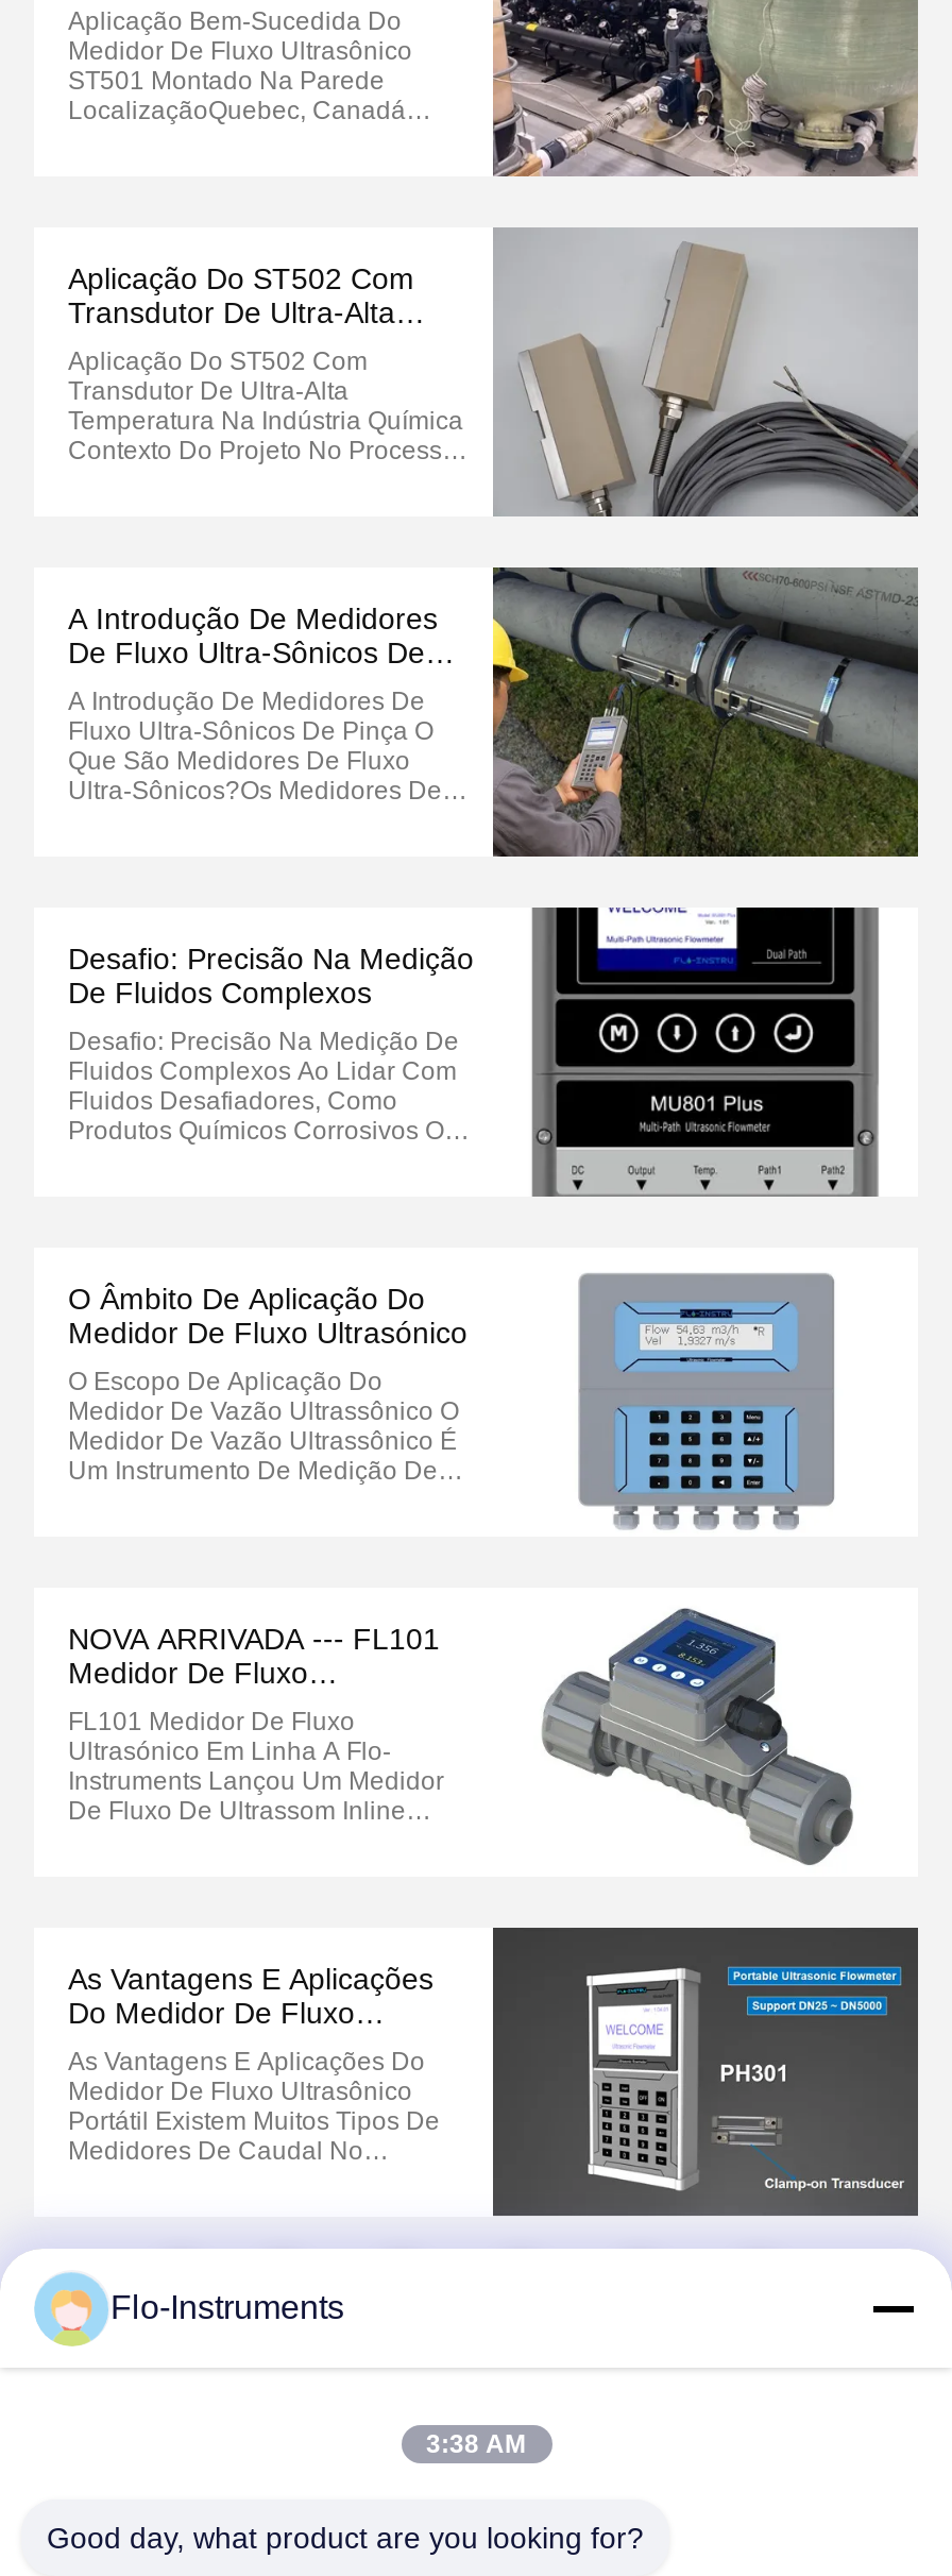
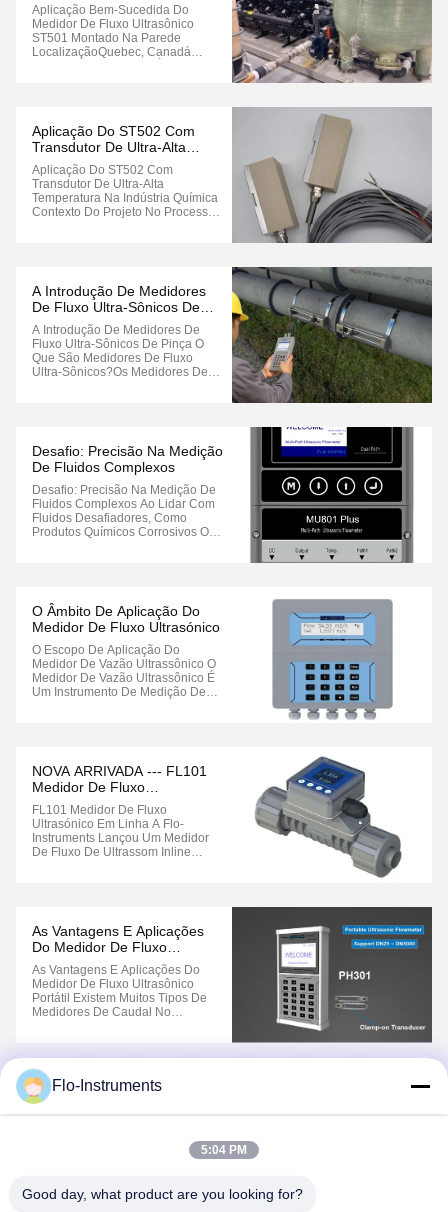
- 3:38 AM
+ 5:04 PM
